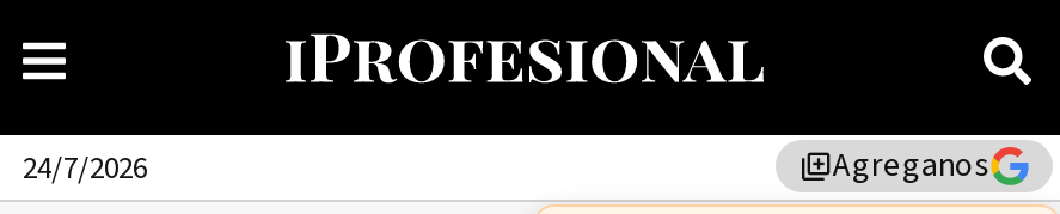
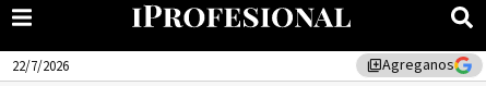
- 24/7/2026
+ 22/7/2026
